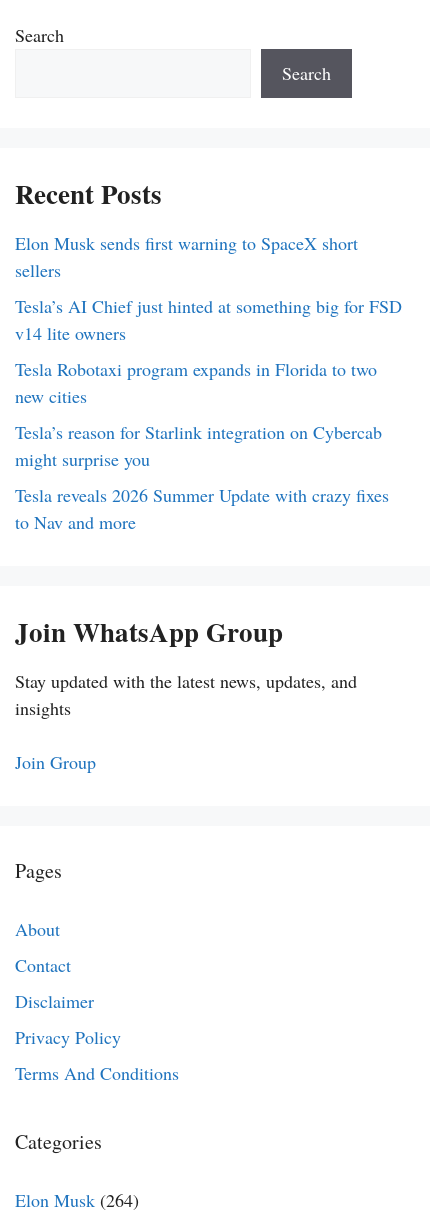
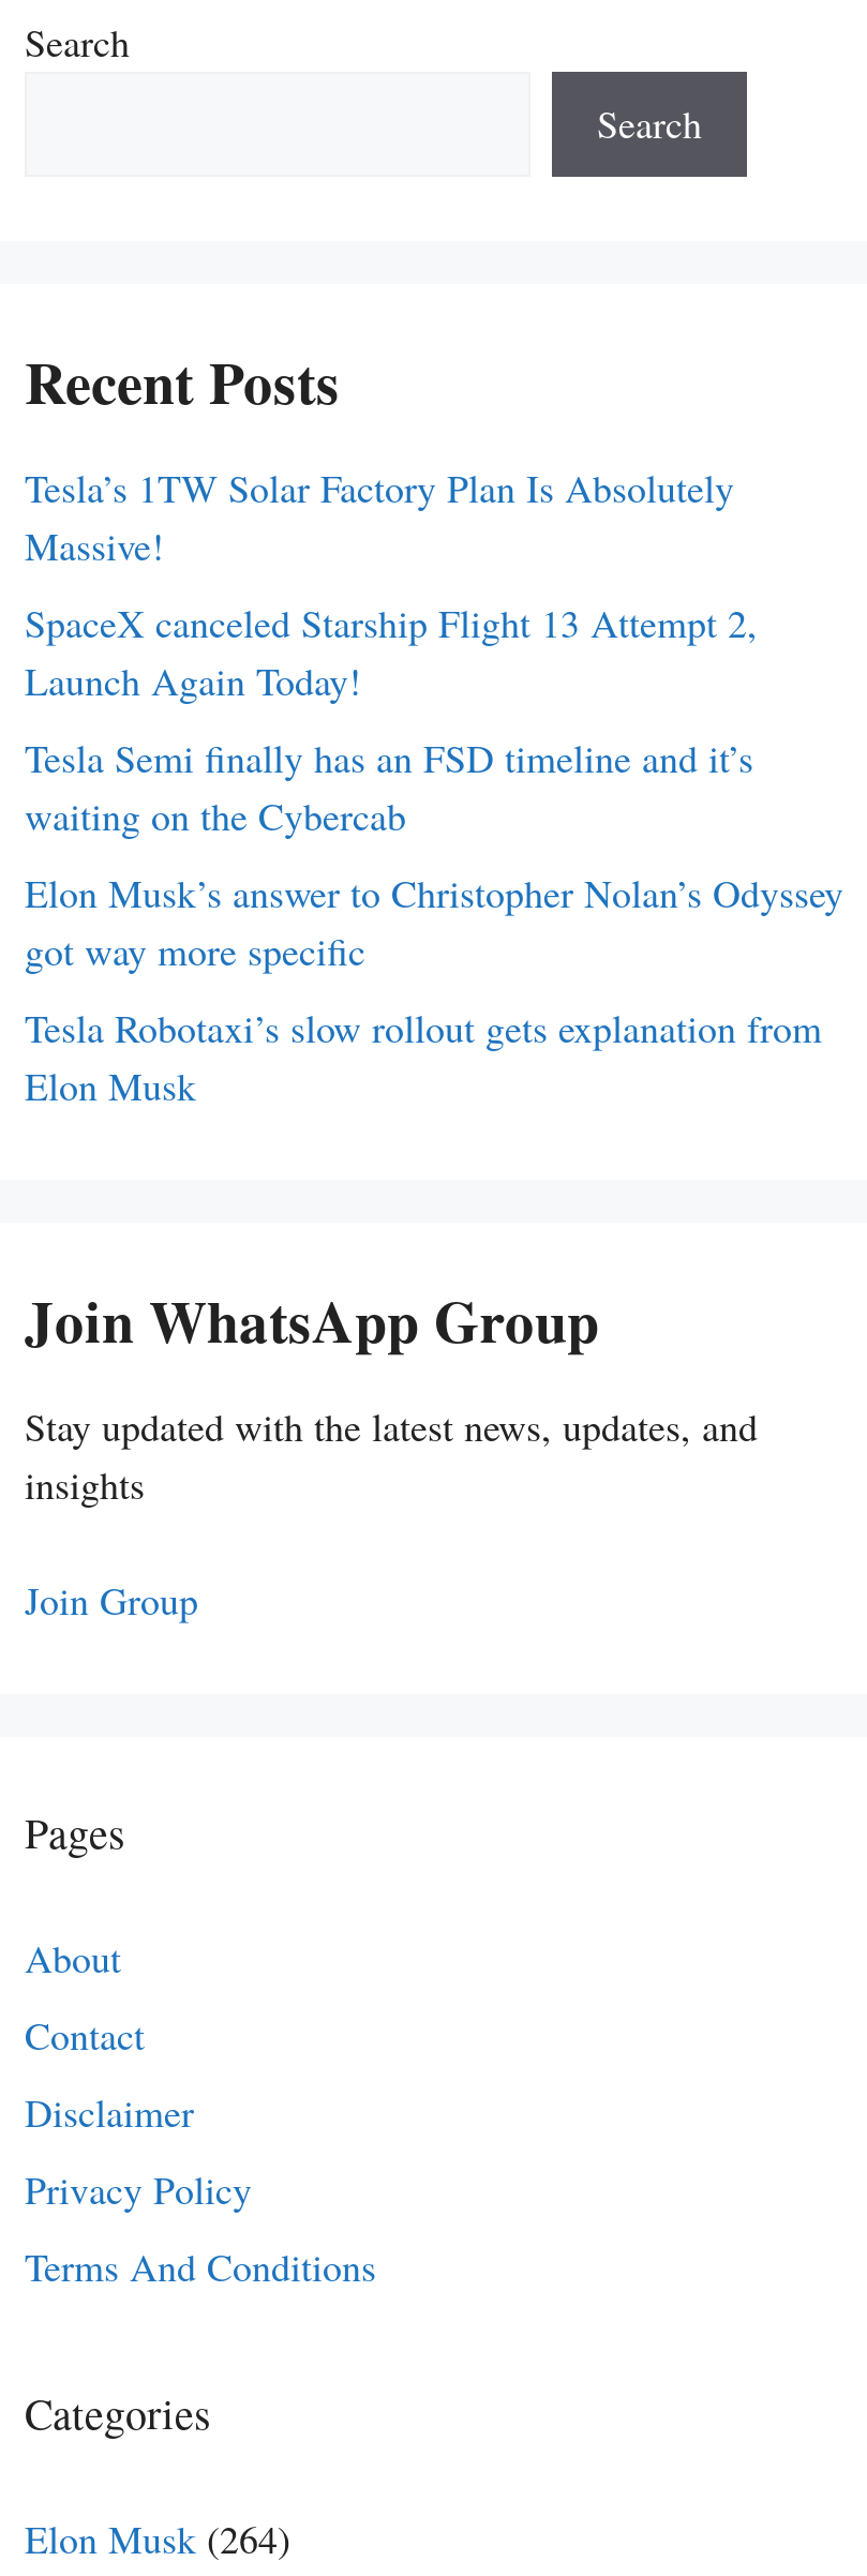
- Elon Musk sends first warning to SpaceX short
- sellers
+ Tesla’s 1TW Solar Factory Plan Is Absolutely
+ Massive!

- Tesla’s AI Chief just hinted at something big for FSD
- v14 lite owners
+ SpaceX canceled Starship Flight 13 Attempt 2,
+ Launch Again Today!

- Tesla Robotaxi program expands in Florida to two
- new cities
+ Tesla Semi finally has an FSD timeline and it’s
+ waiting on the Cybercab

- Tesla’s reason for Starlink integration on Cybercab
- might surprise you
+ Elon Musk’s answer to Christopher Nolan’s Odyssey
+ got way more specific

- Tesla reveals 2026 Summer Update with crazy fixes
- to Nav and more
+ Tesla Robotaxi’s slow rollout gets explanation from
+ Elon Musk
